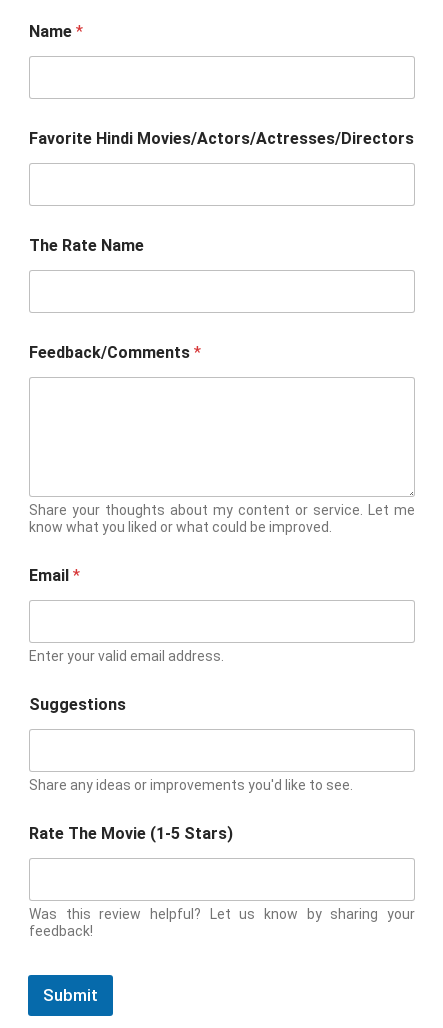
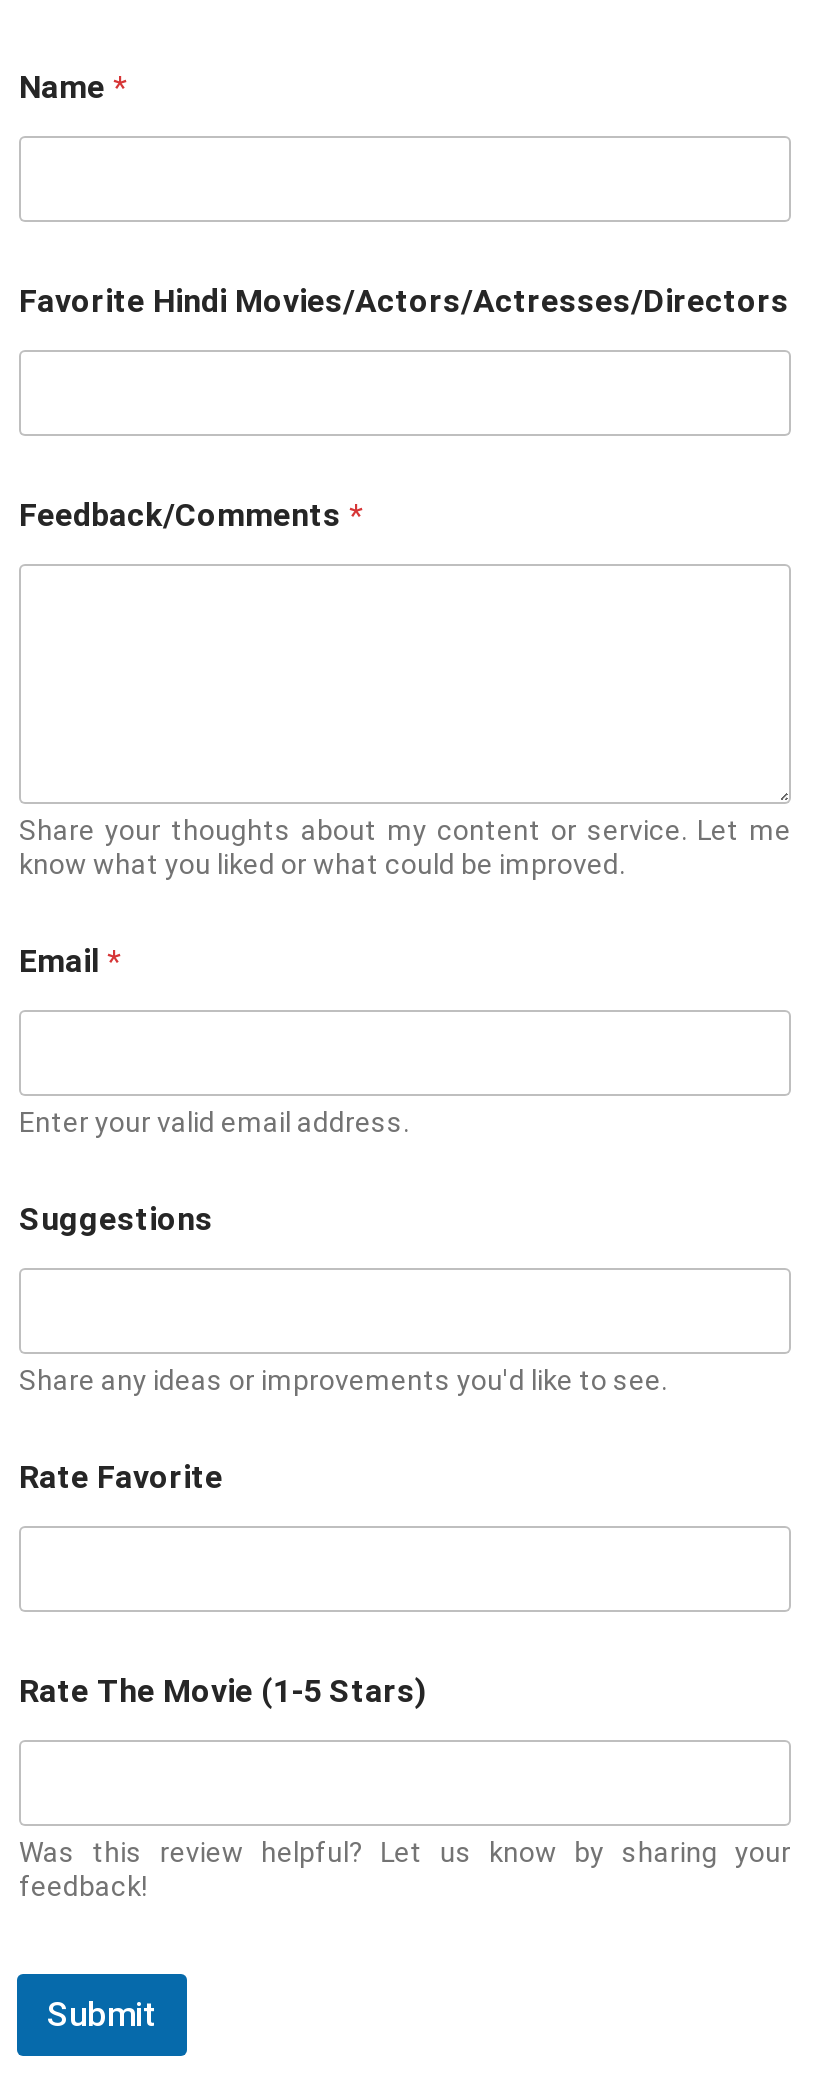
- The Rate Name

moved up: Feedback/Comments * | Share your thoughts about my content or service. Let me | know what you liked or what could be improved. | Email * | Enter your valid email address. | Suggestions | Share any ideas or improvements you'd like to see.

+ Rate Favorite
